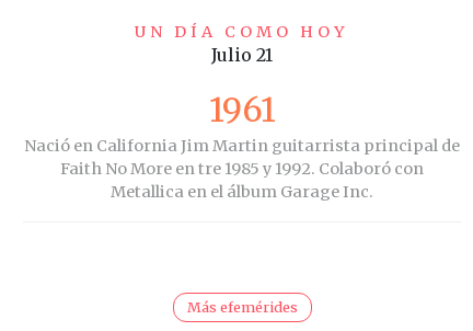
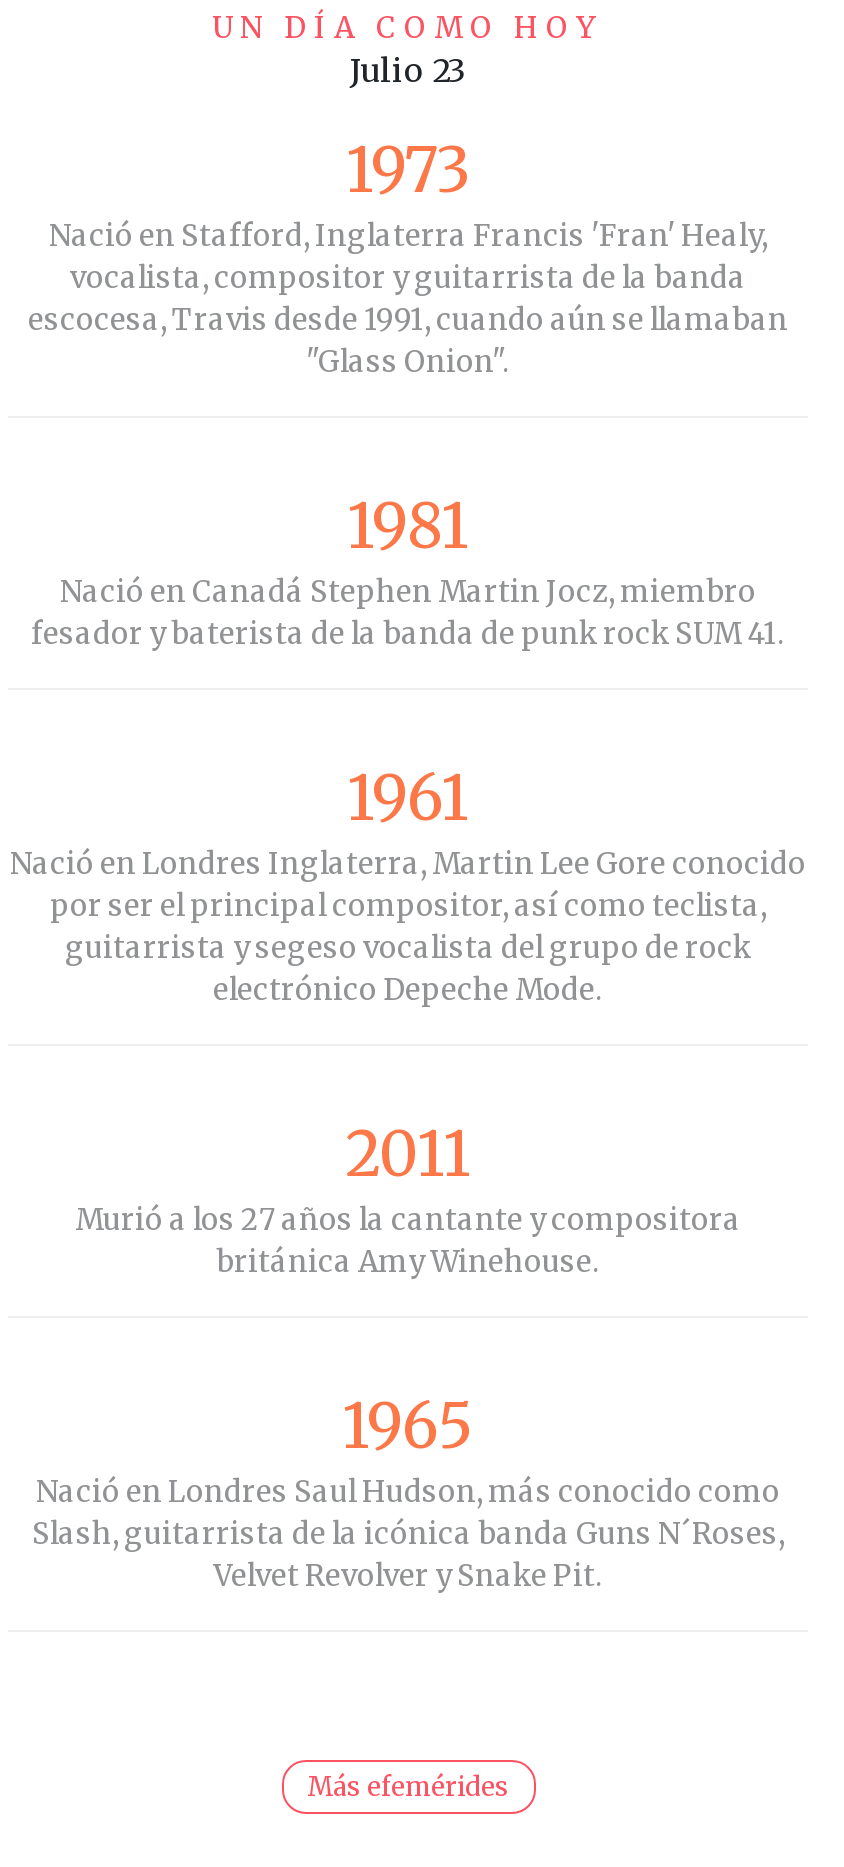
- Julio 21
+ Julio 23
+ 1973
+ Nació en Stafford, Inglaterra Francis 'Fran' Healy,
+ vocalista, compositor y guitarrista de la banda
+ escocesa, Travis desde 1991, cuando aún se llamaban
+ "Glass Onion".
+ 1981
+ Nació en Canadá Stephen Martin Jocz, miembro
+ fesador y baterista de la banda de punk rock SUM 41.

- Nació en California Jim Martin guitarrista principal de
- Faith No More en tre 1985 y 1992. Colaboró con
- Metallica en el álbum Garage Inc.
+ Nació en Londres Inglaterra, Martin Lee Gore conocido
+ por ser el principal compositor, así como teclista,
+ guitarrista y segeso vocalista del grupo de rock
+ electrónico Depeche Mode.
+ 2011
+ Murió a los 27 años la cantante y compositora
+ británica Amy Winehouse.
+ 1965
+ Nació en Londres Saul Hudson, más conocido como
+ Slash, guitarrista de la icónica banda Guns N´Roses,
+ Velvet Revolver y Snake Pit.
